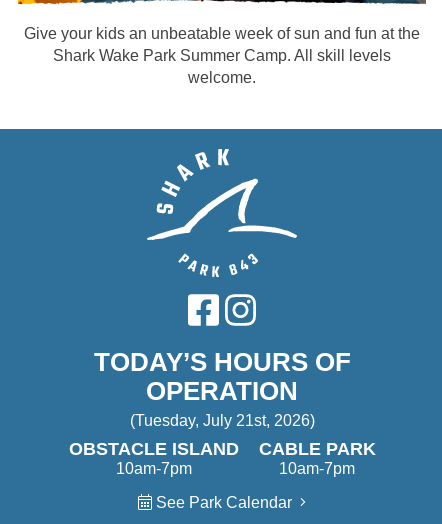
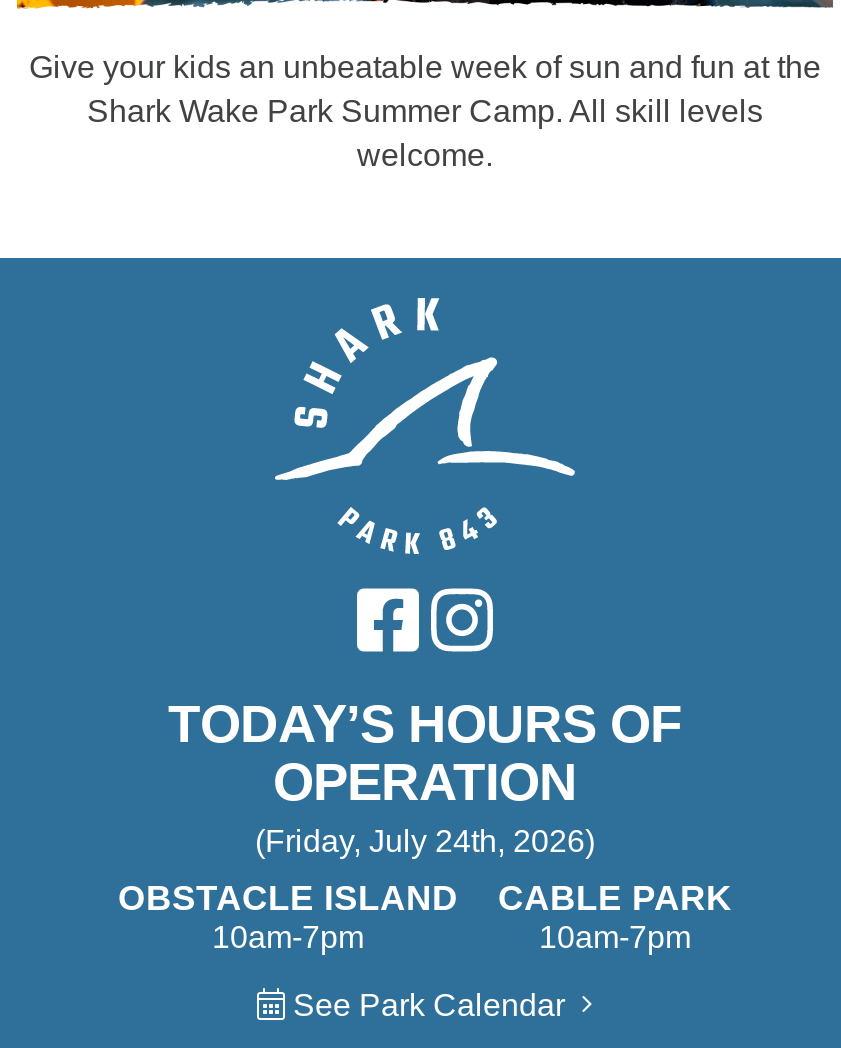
- (Tuesday, July 21st, 2026)
+ (Friday, July 24th, 2026)
